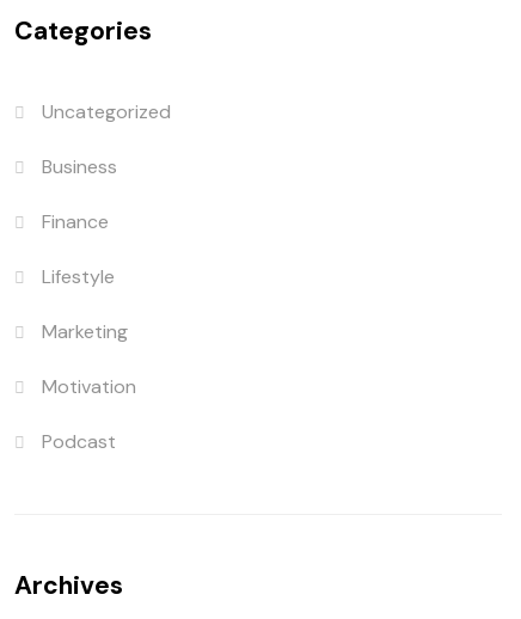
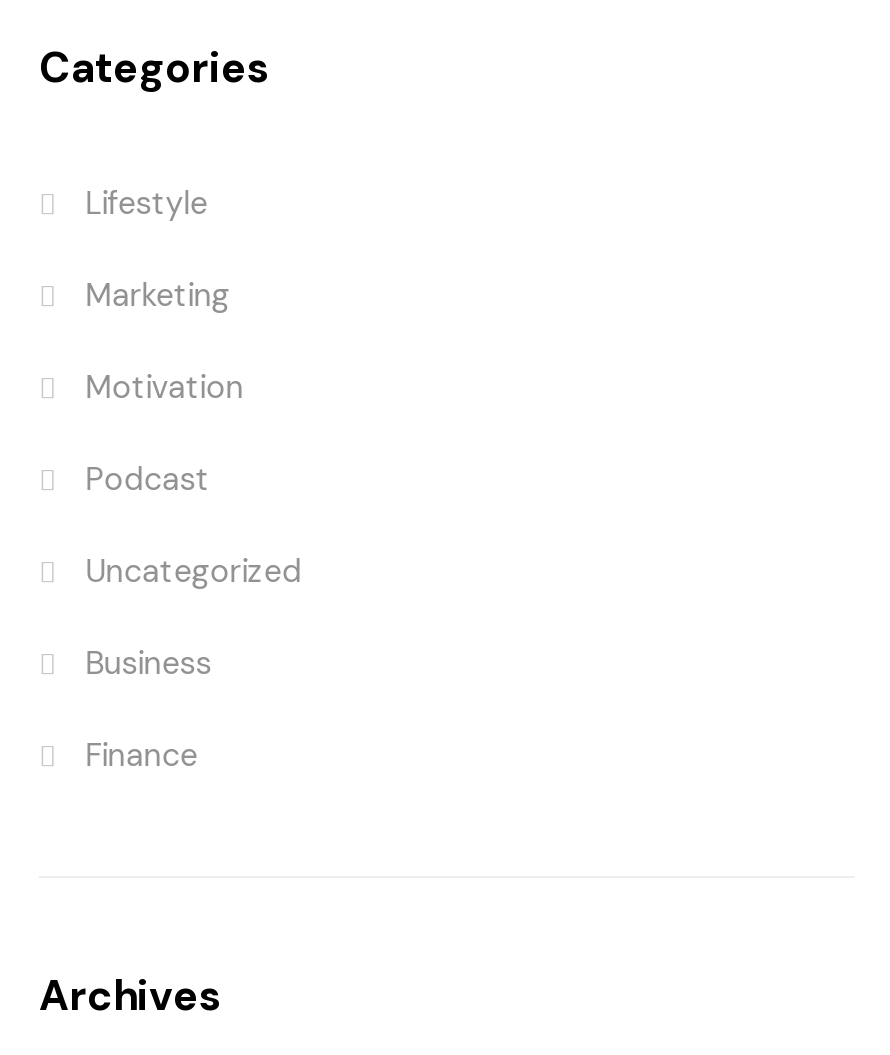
moved down: Uncategorized | Business | Finance

moved up: Lifestyle | Marketing | Motivation | Podcast
